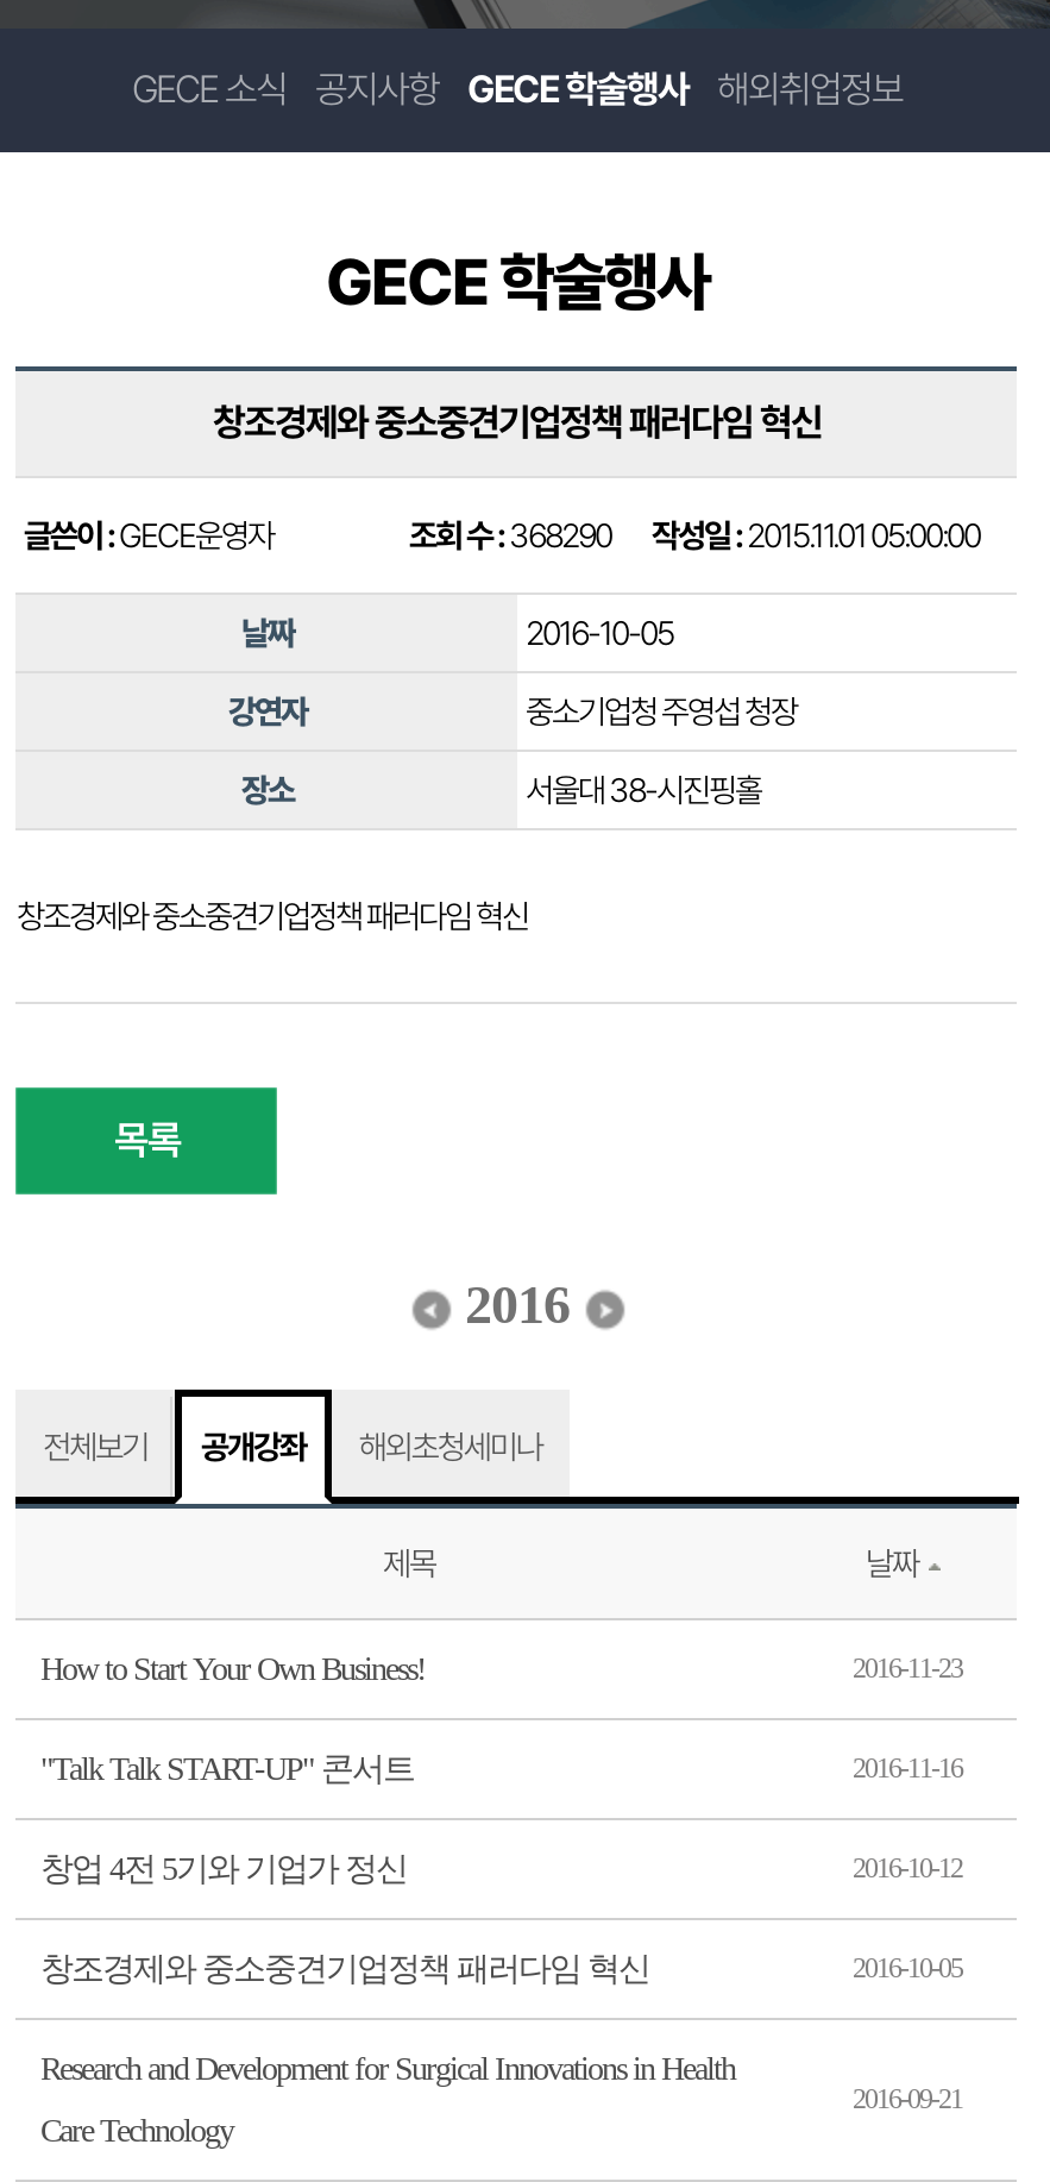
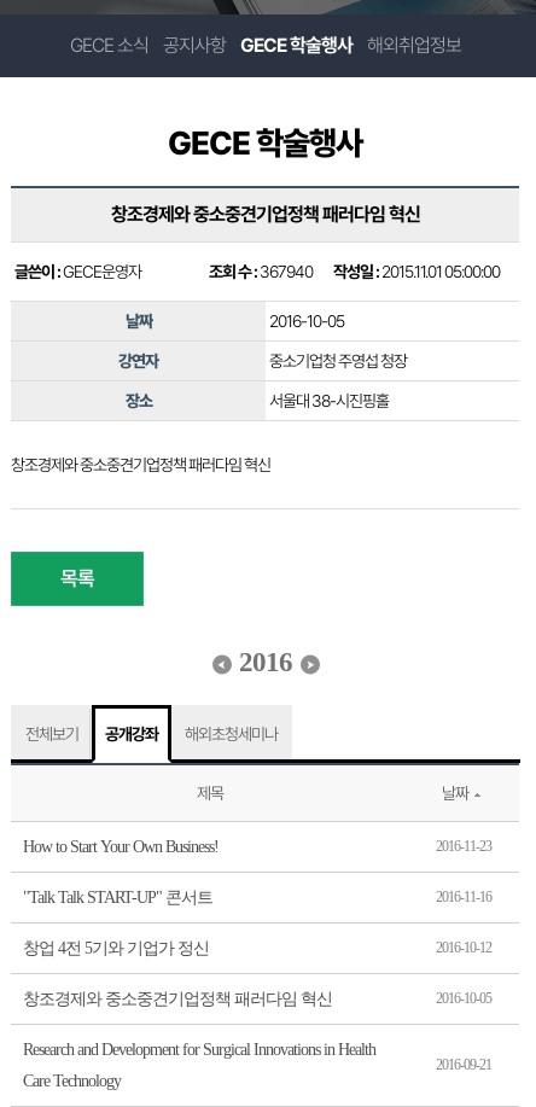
- 조회 수 : 368290 작성일 : 2015.11.01 05:00:00
+ 조회 수 : 367940 작성일 : 2015.11.01 05:00:00
